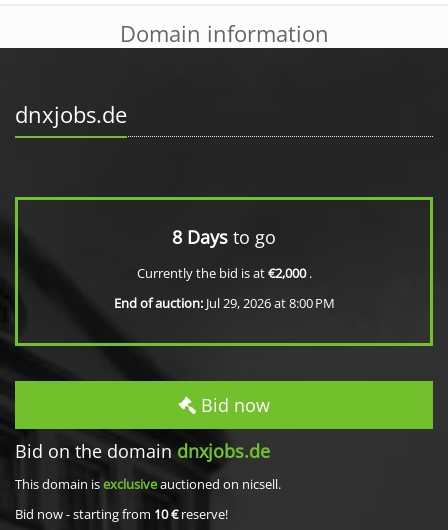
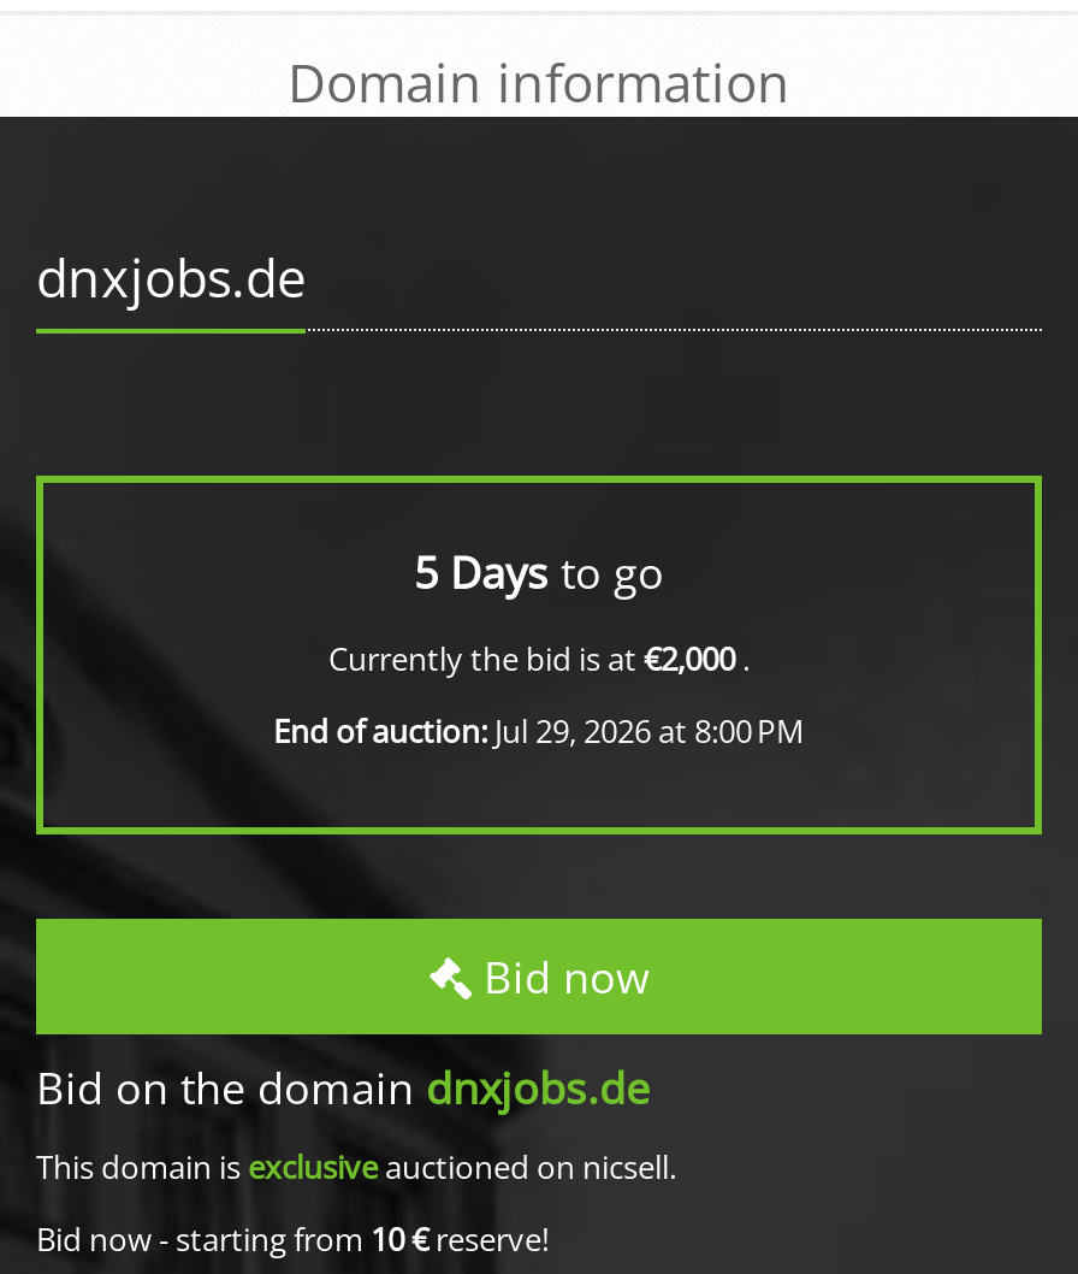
- 8 Days to go
+ 5 Days to go
